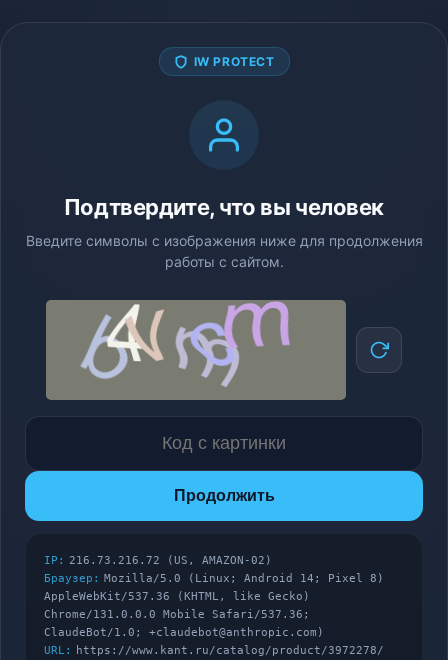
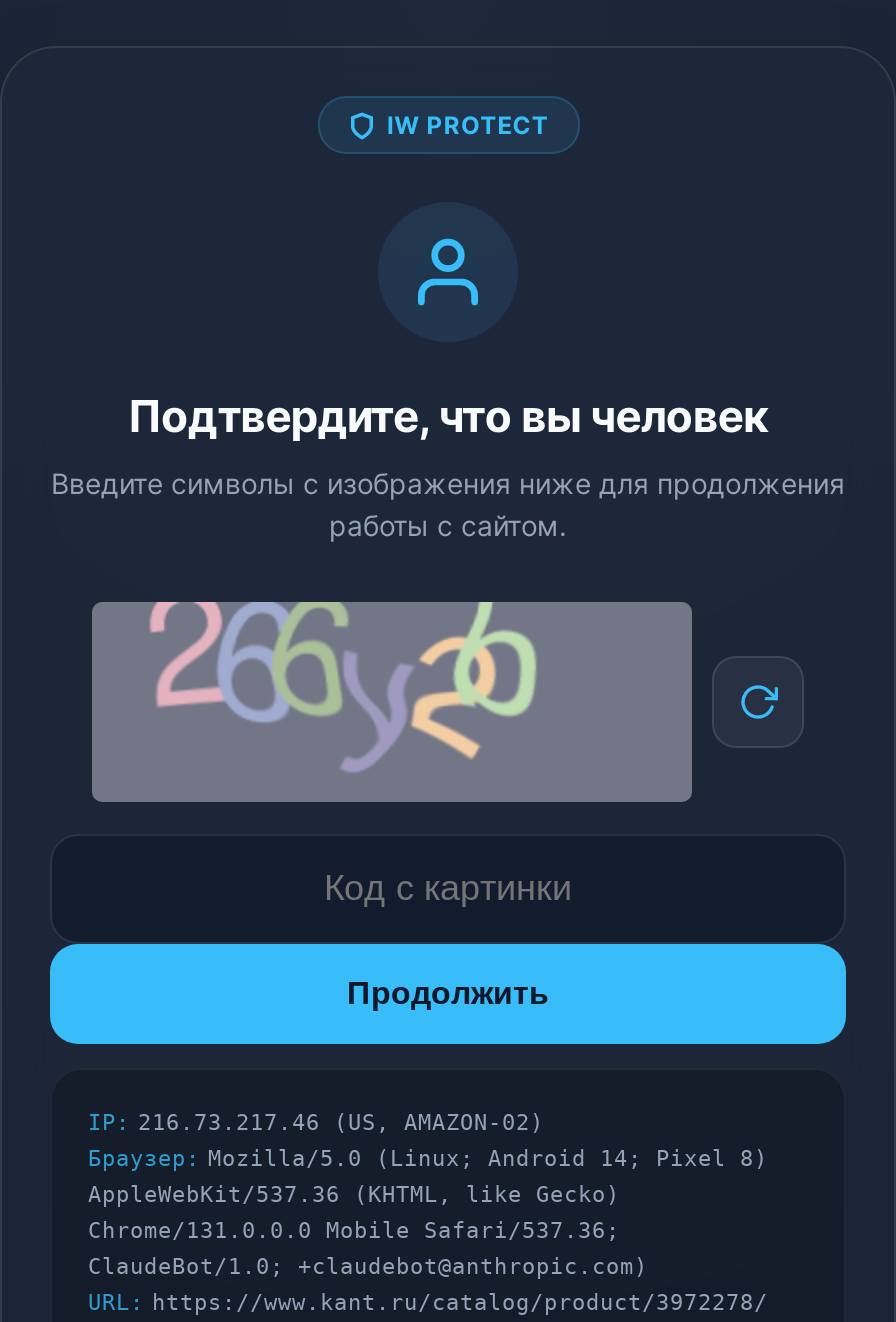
- [image]
+ [image]

- IP: 216.73.216.72 (US, AMAZON-02)
+ IP: 216.73.217.46 (US, AMAZON-02)
